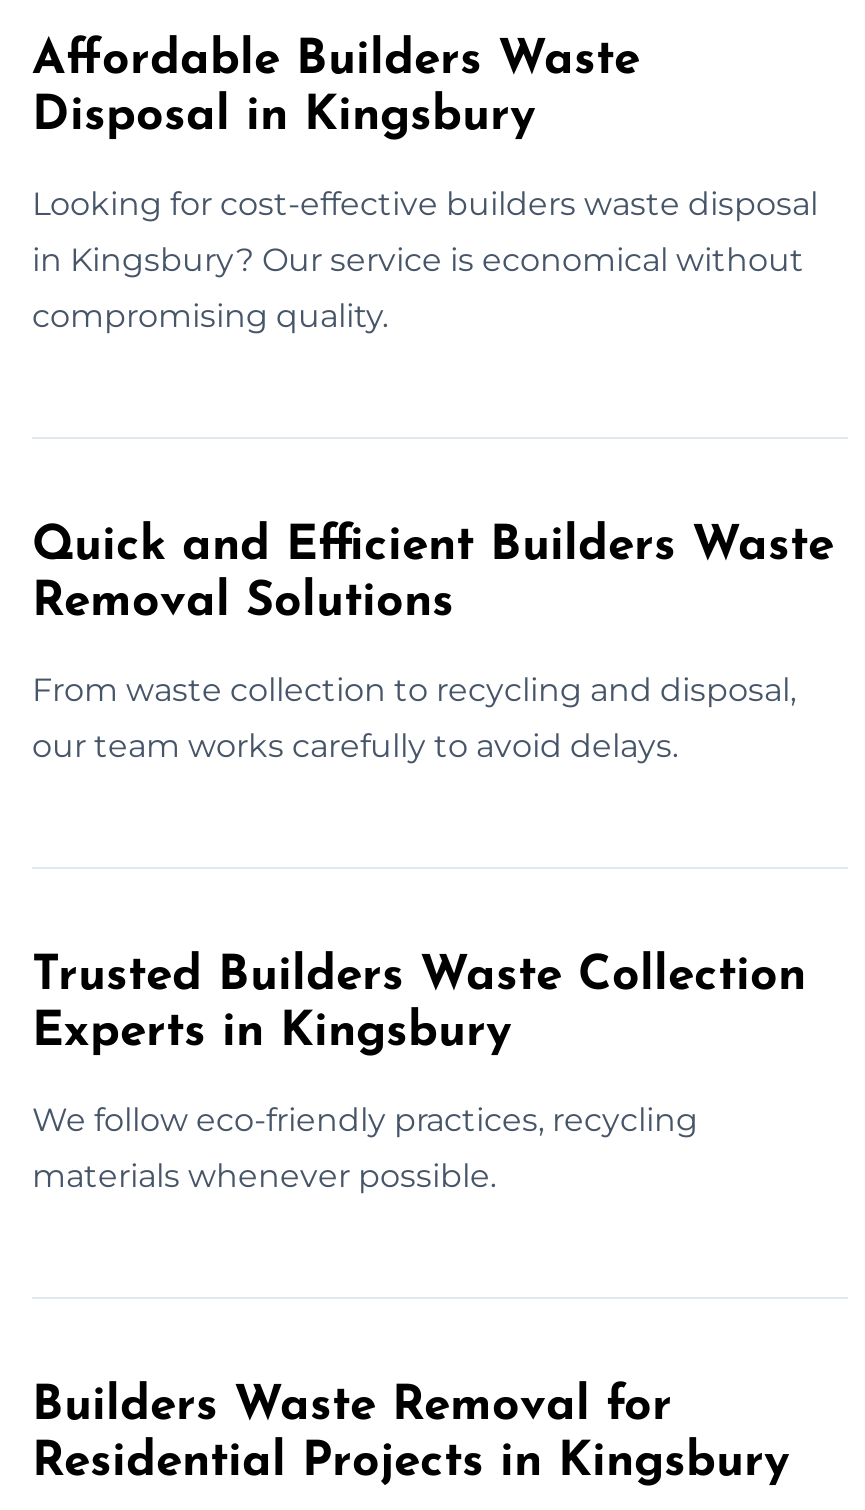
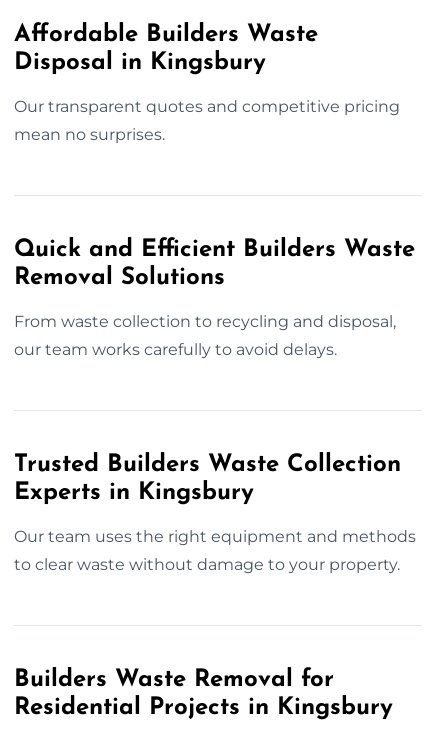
- Looking for cost-effective builders waste disposal
- in Kingsbury? Our service is economical without
- compromising quality.
+ Our transparent quotes and competitive pricing
+ mean no surprises.

- We follow eco-friendly practices, recycling
+ Our team uses the right equipment and methods

- materials whenever possible.
+ to clear waste without damage to your property.
